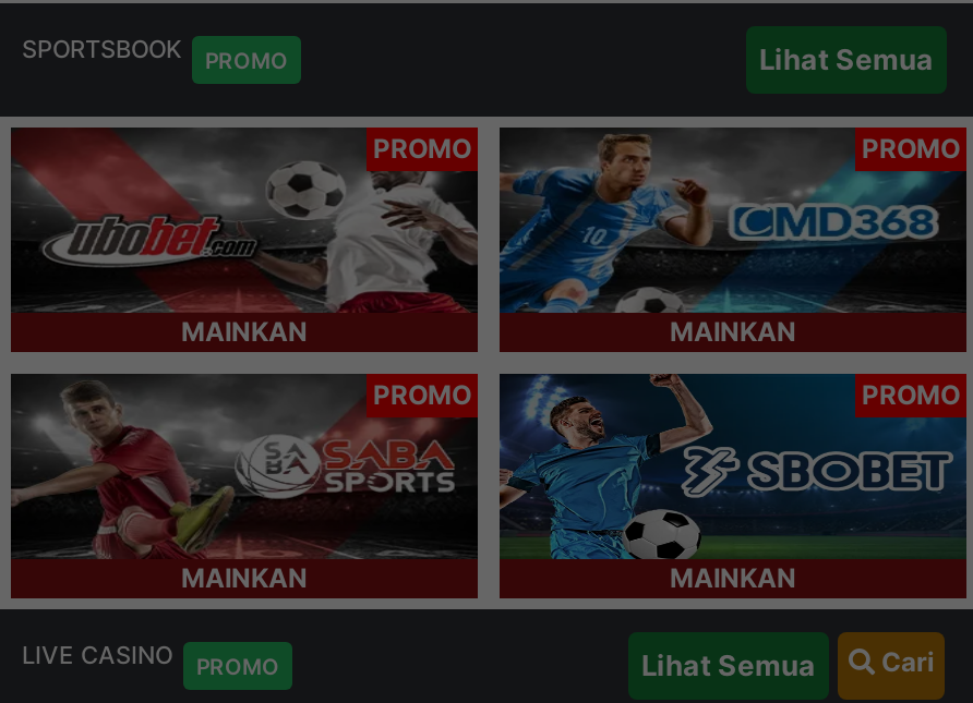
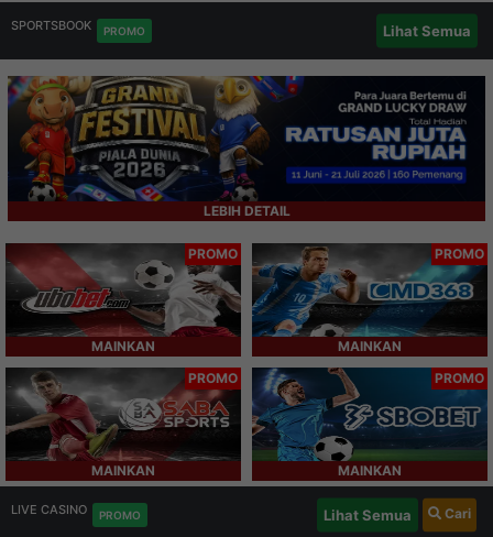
+ [image]
+ LEBIH DETAIL
